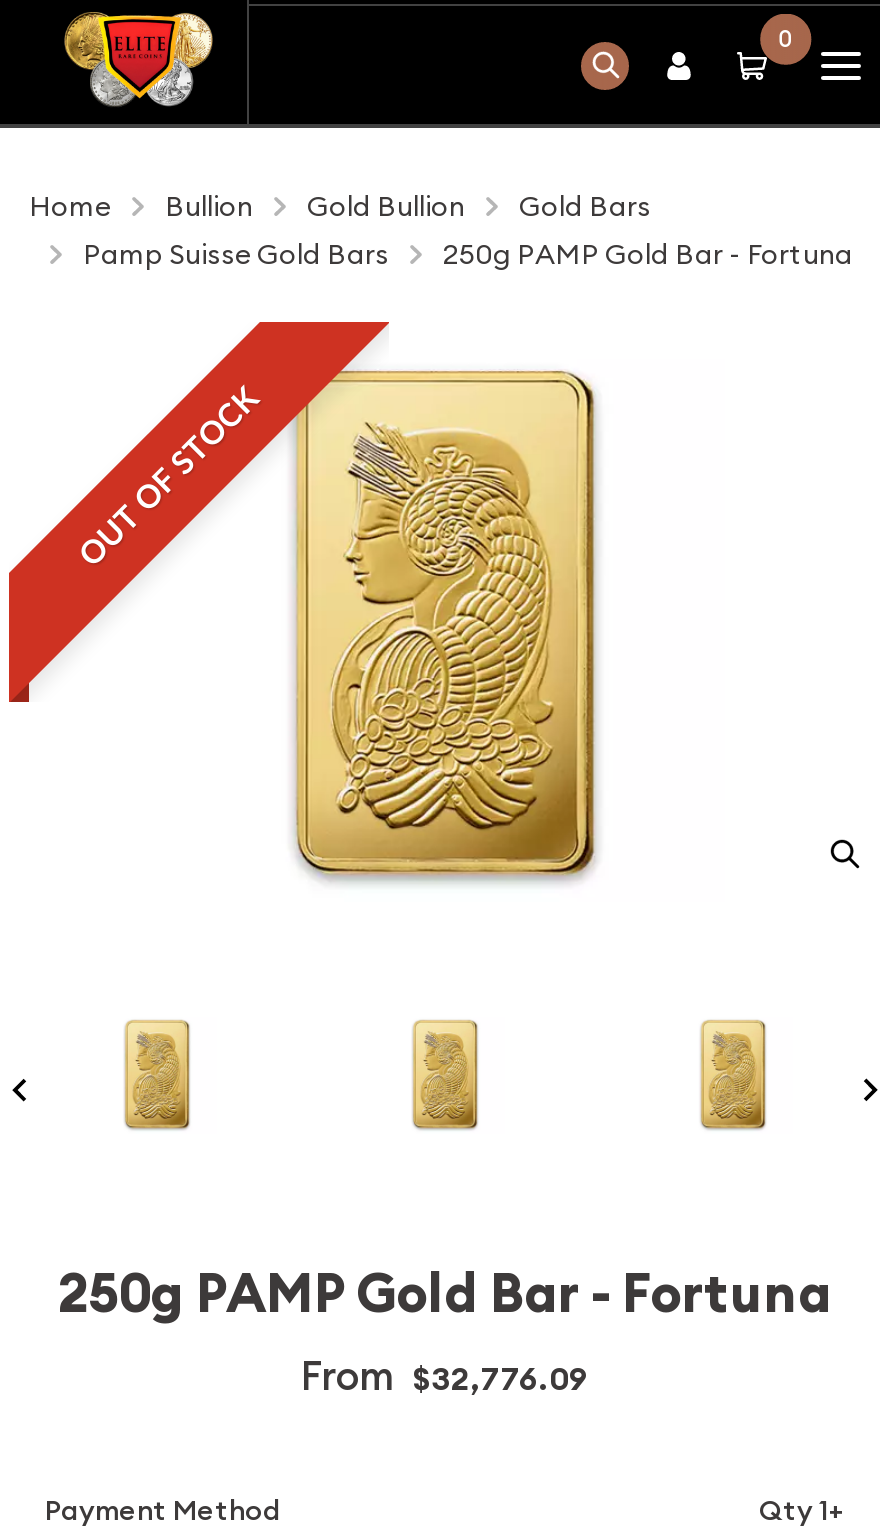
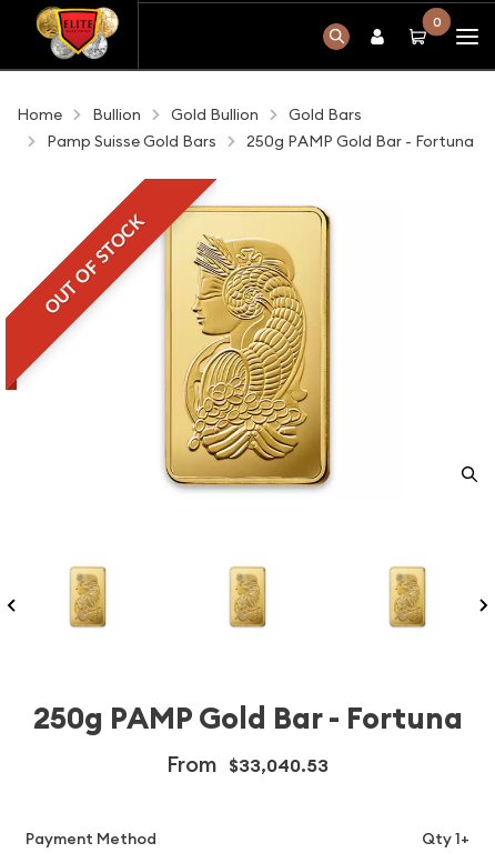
- From $32,776.09
+ From $33,040.53
